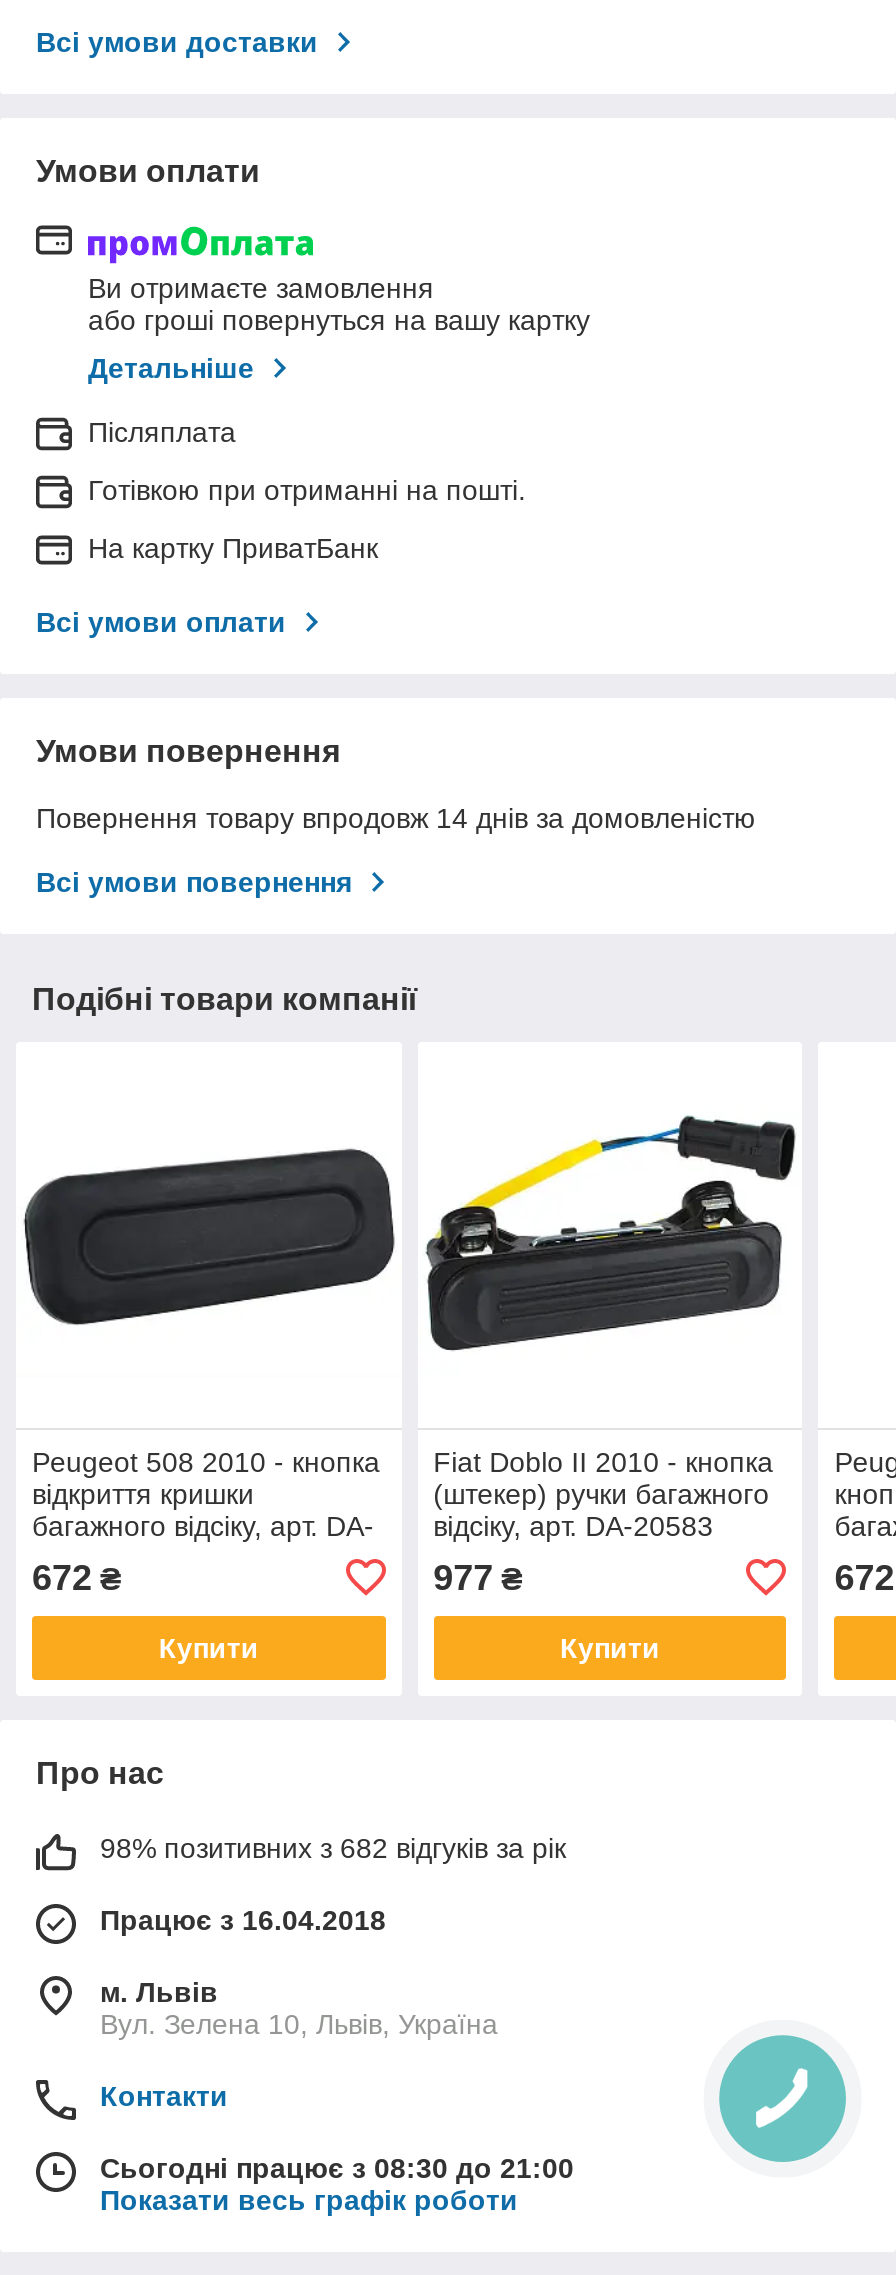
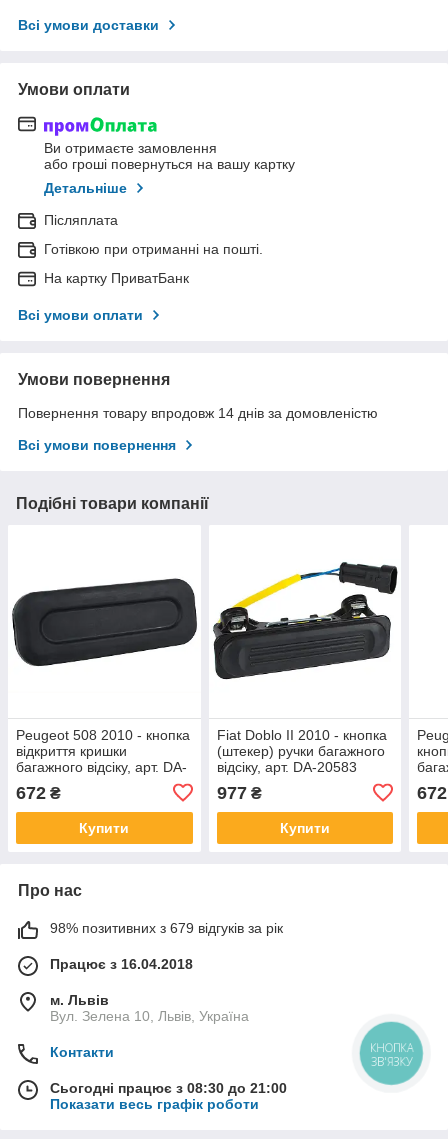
- 98% позитивних з 682 відгуків за рік
+ 98% позитивних з 679 відгуків за рік

+ КНОПКА
+ ЗВ'ЯЗКУ
